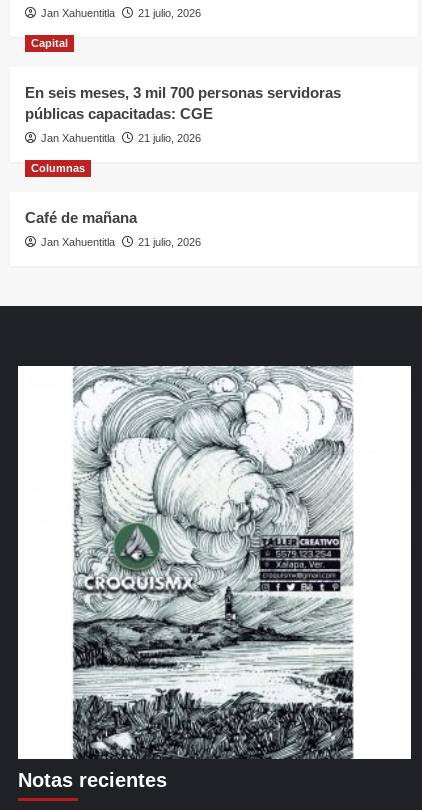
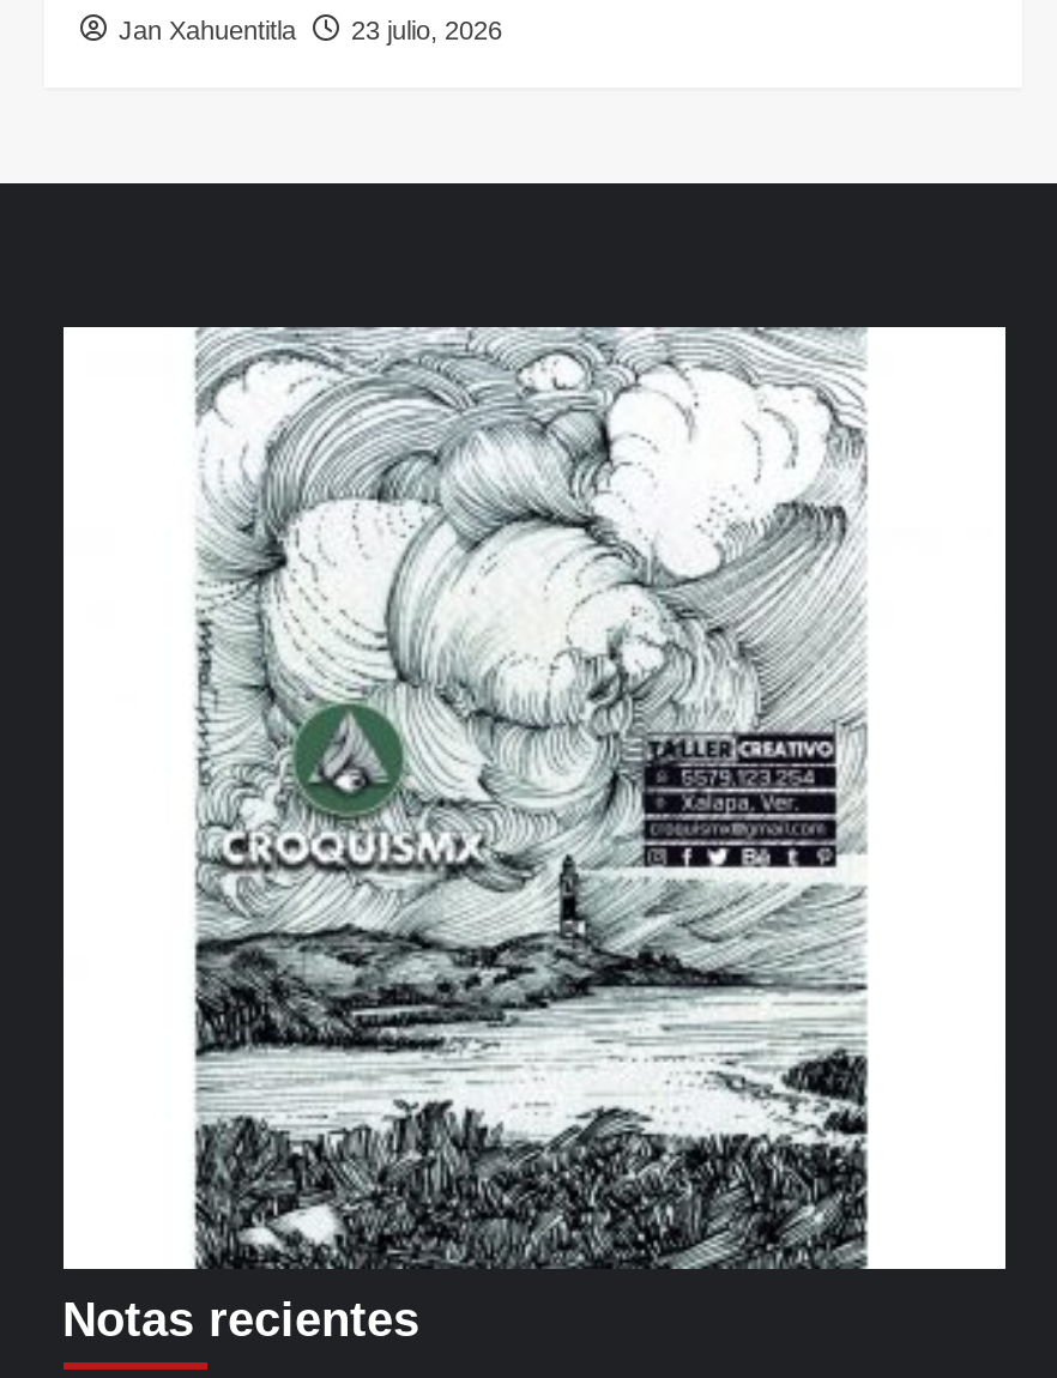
- 21 julio, 2026
- Capital
- En seis meses, 3 mil 700 personas servidoras
- públicas capacitadas: CGE
- Jan Xahuentitla
- 21 julio, 2026
- Columnas
- Café de mañana
- Jan Xahuentitla
- 21 julio, 2026
+ 23 julio, 2026
